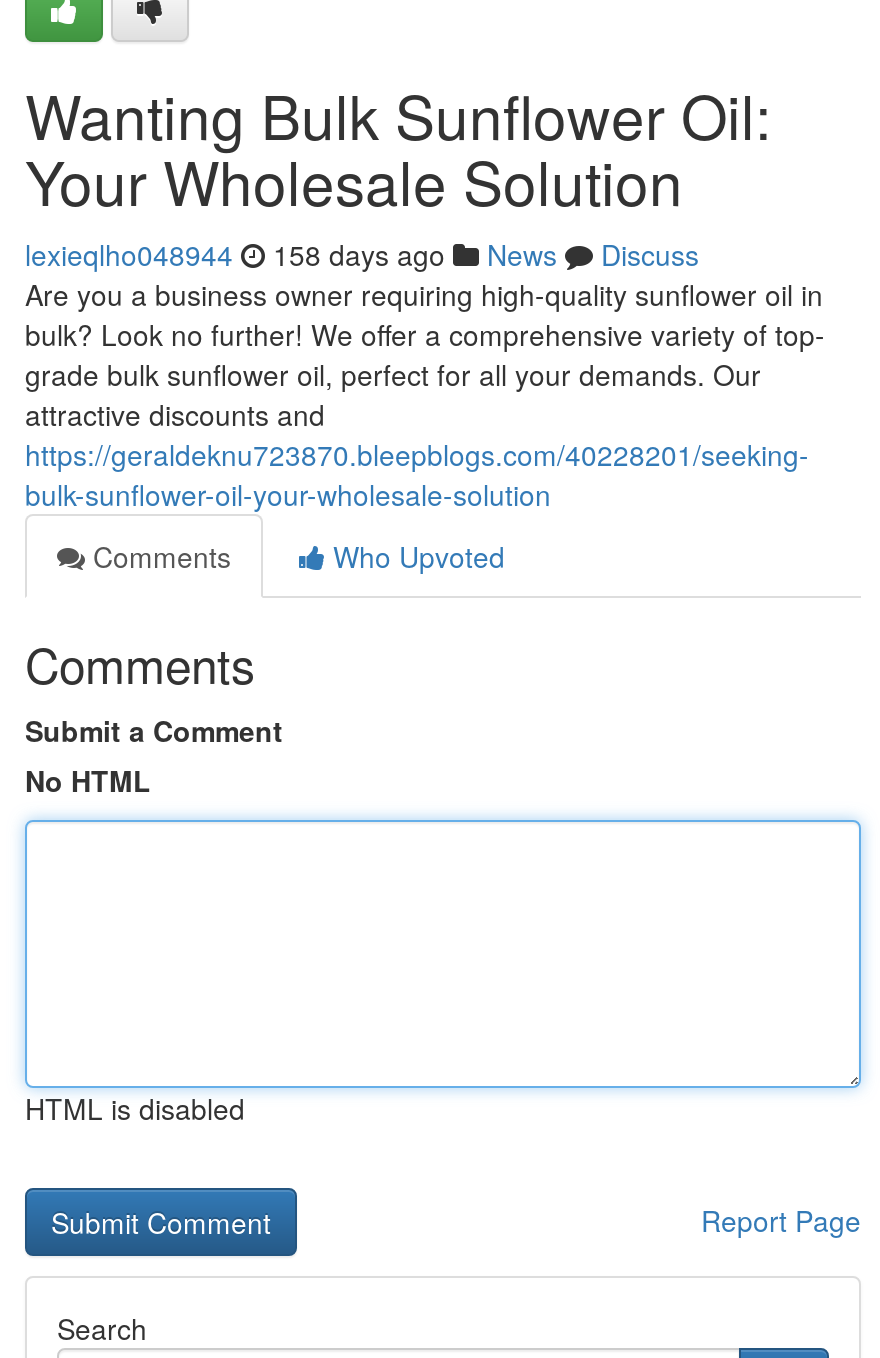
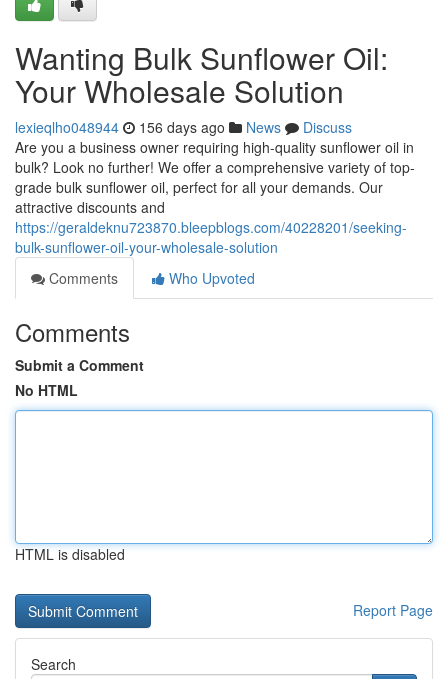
- lexieqlho048944 158 days ago News Discuss
+ lexieqlho048944 156 days ago News Discuss
